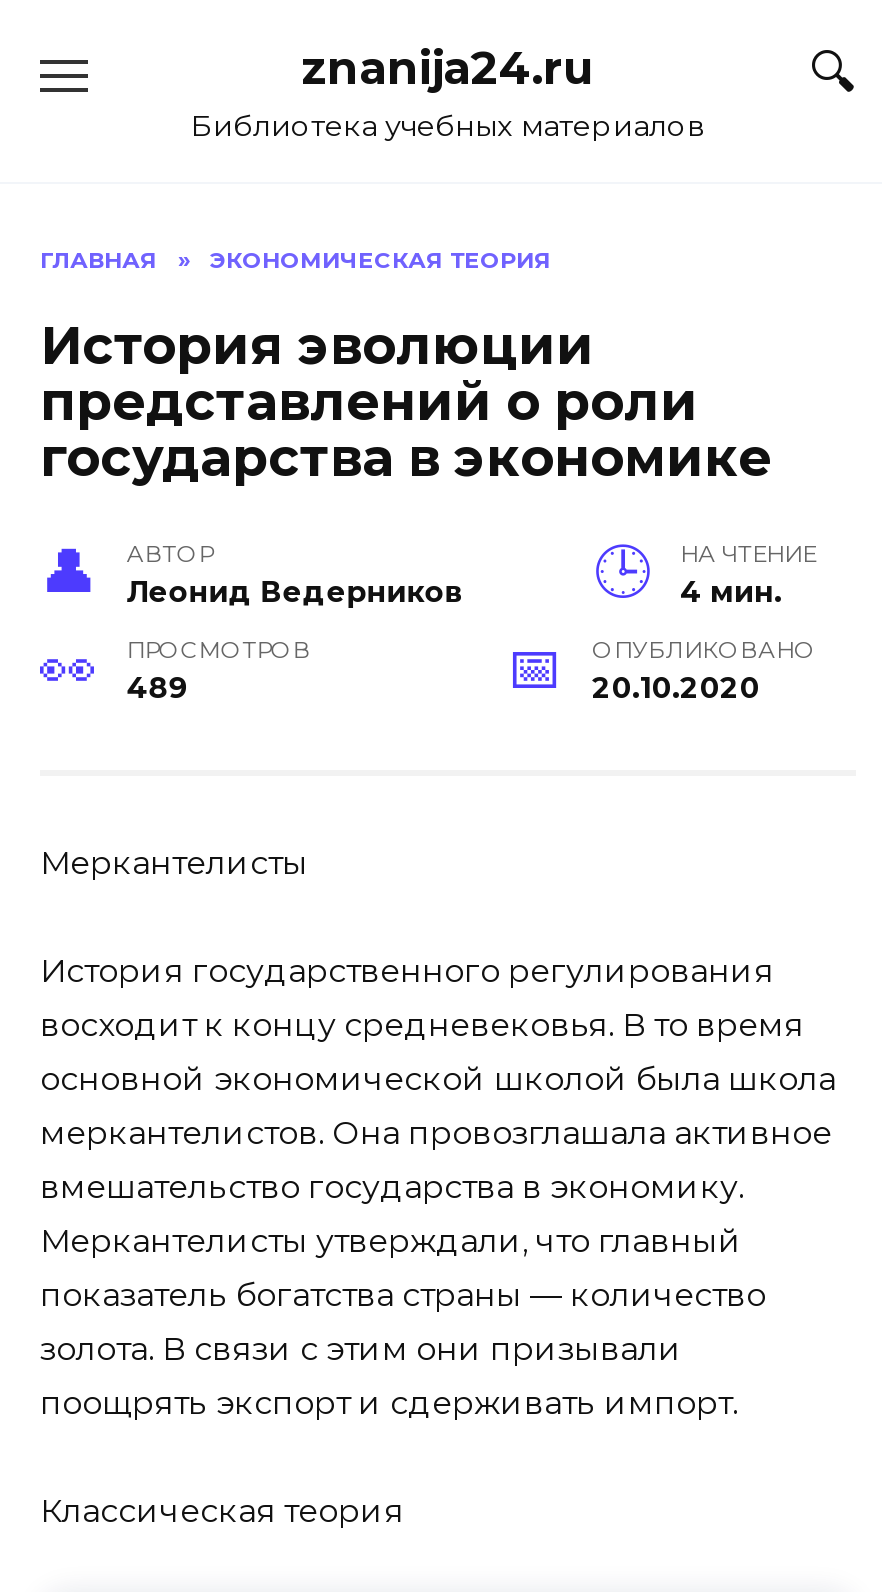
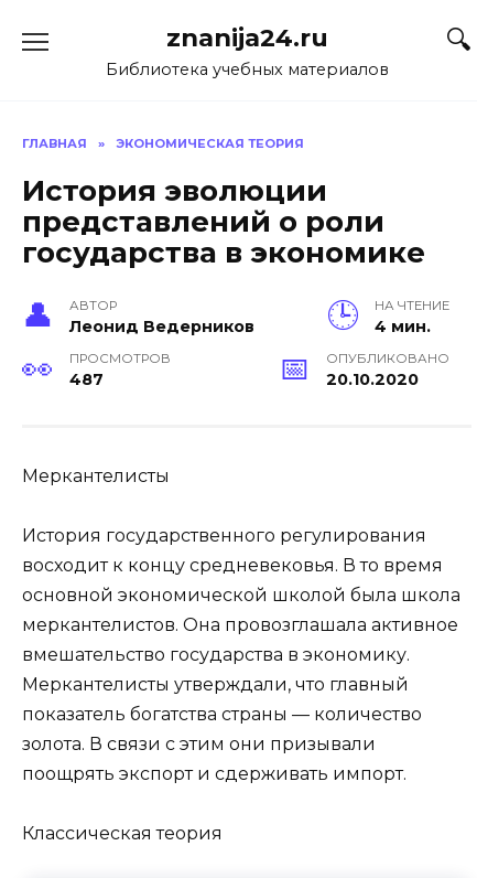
- 489
+ 487
